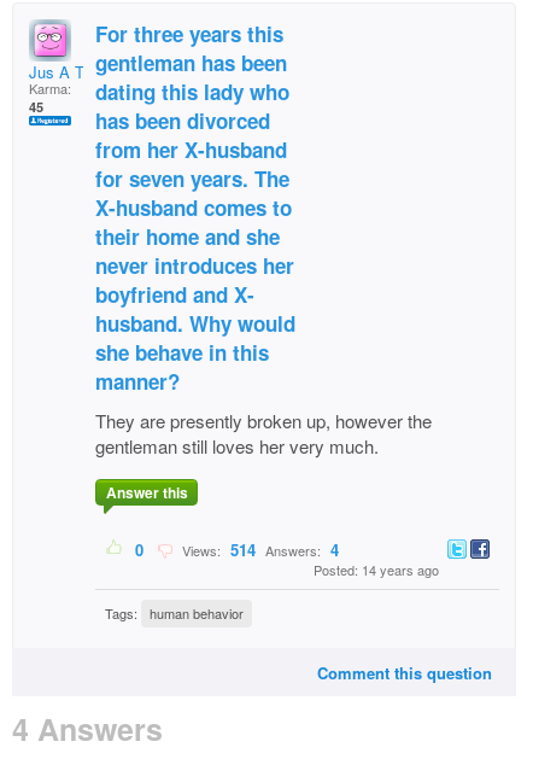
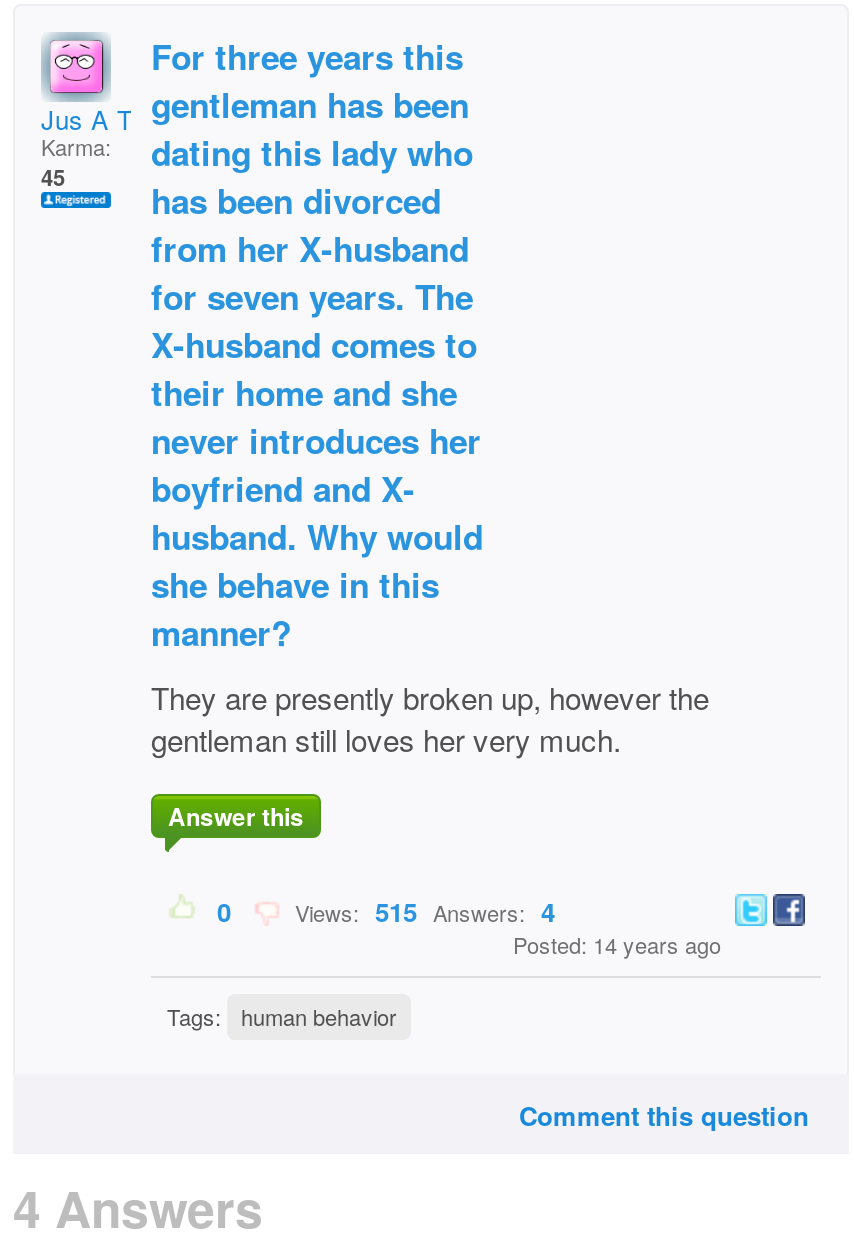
- Views: 514 Answers: 4
+ Views: 515 Answers: 4
